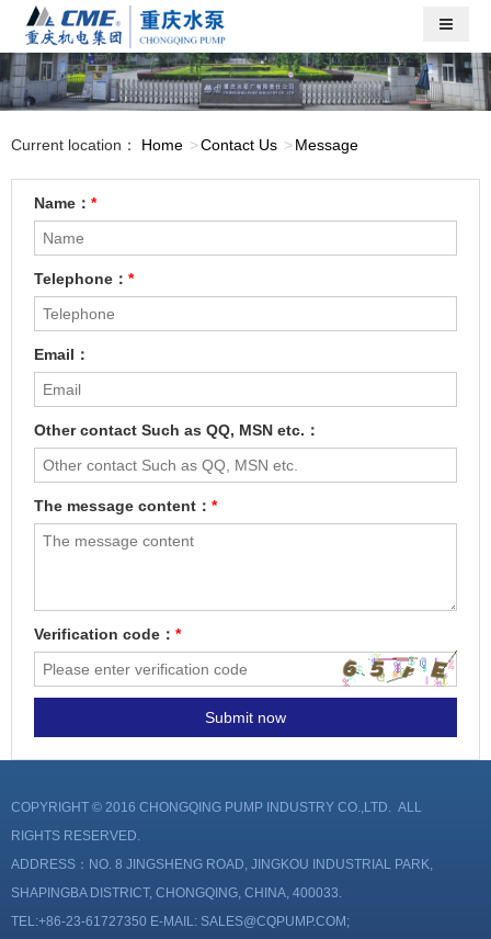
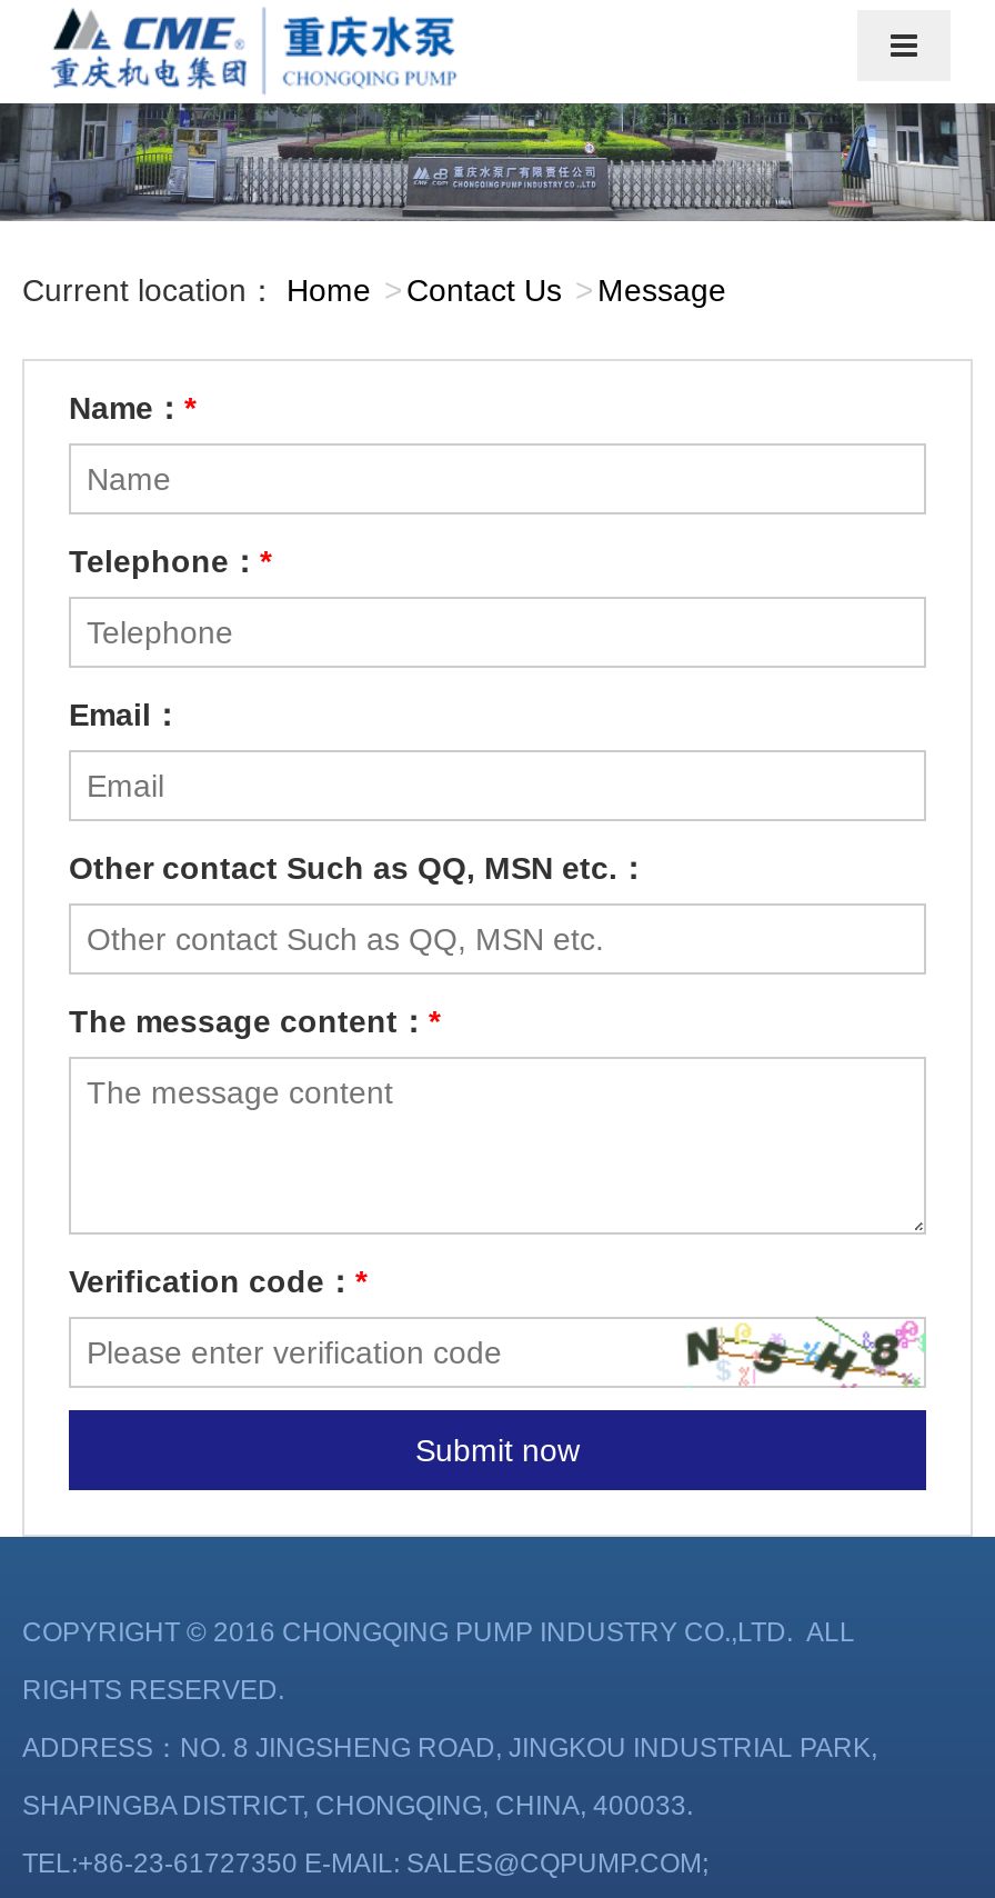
- [image]
+ [image]
